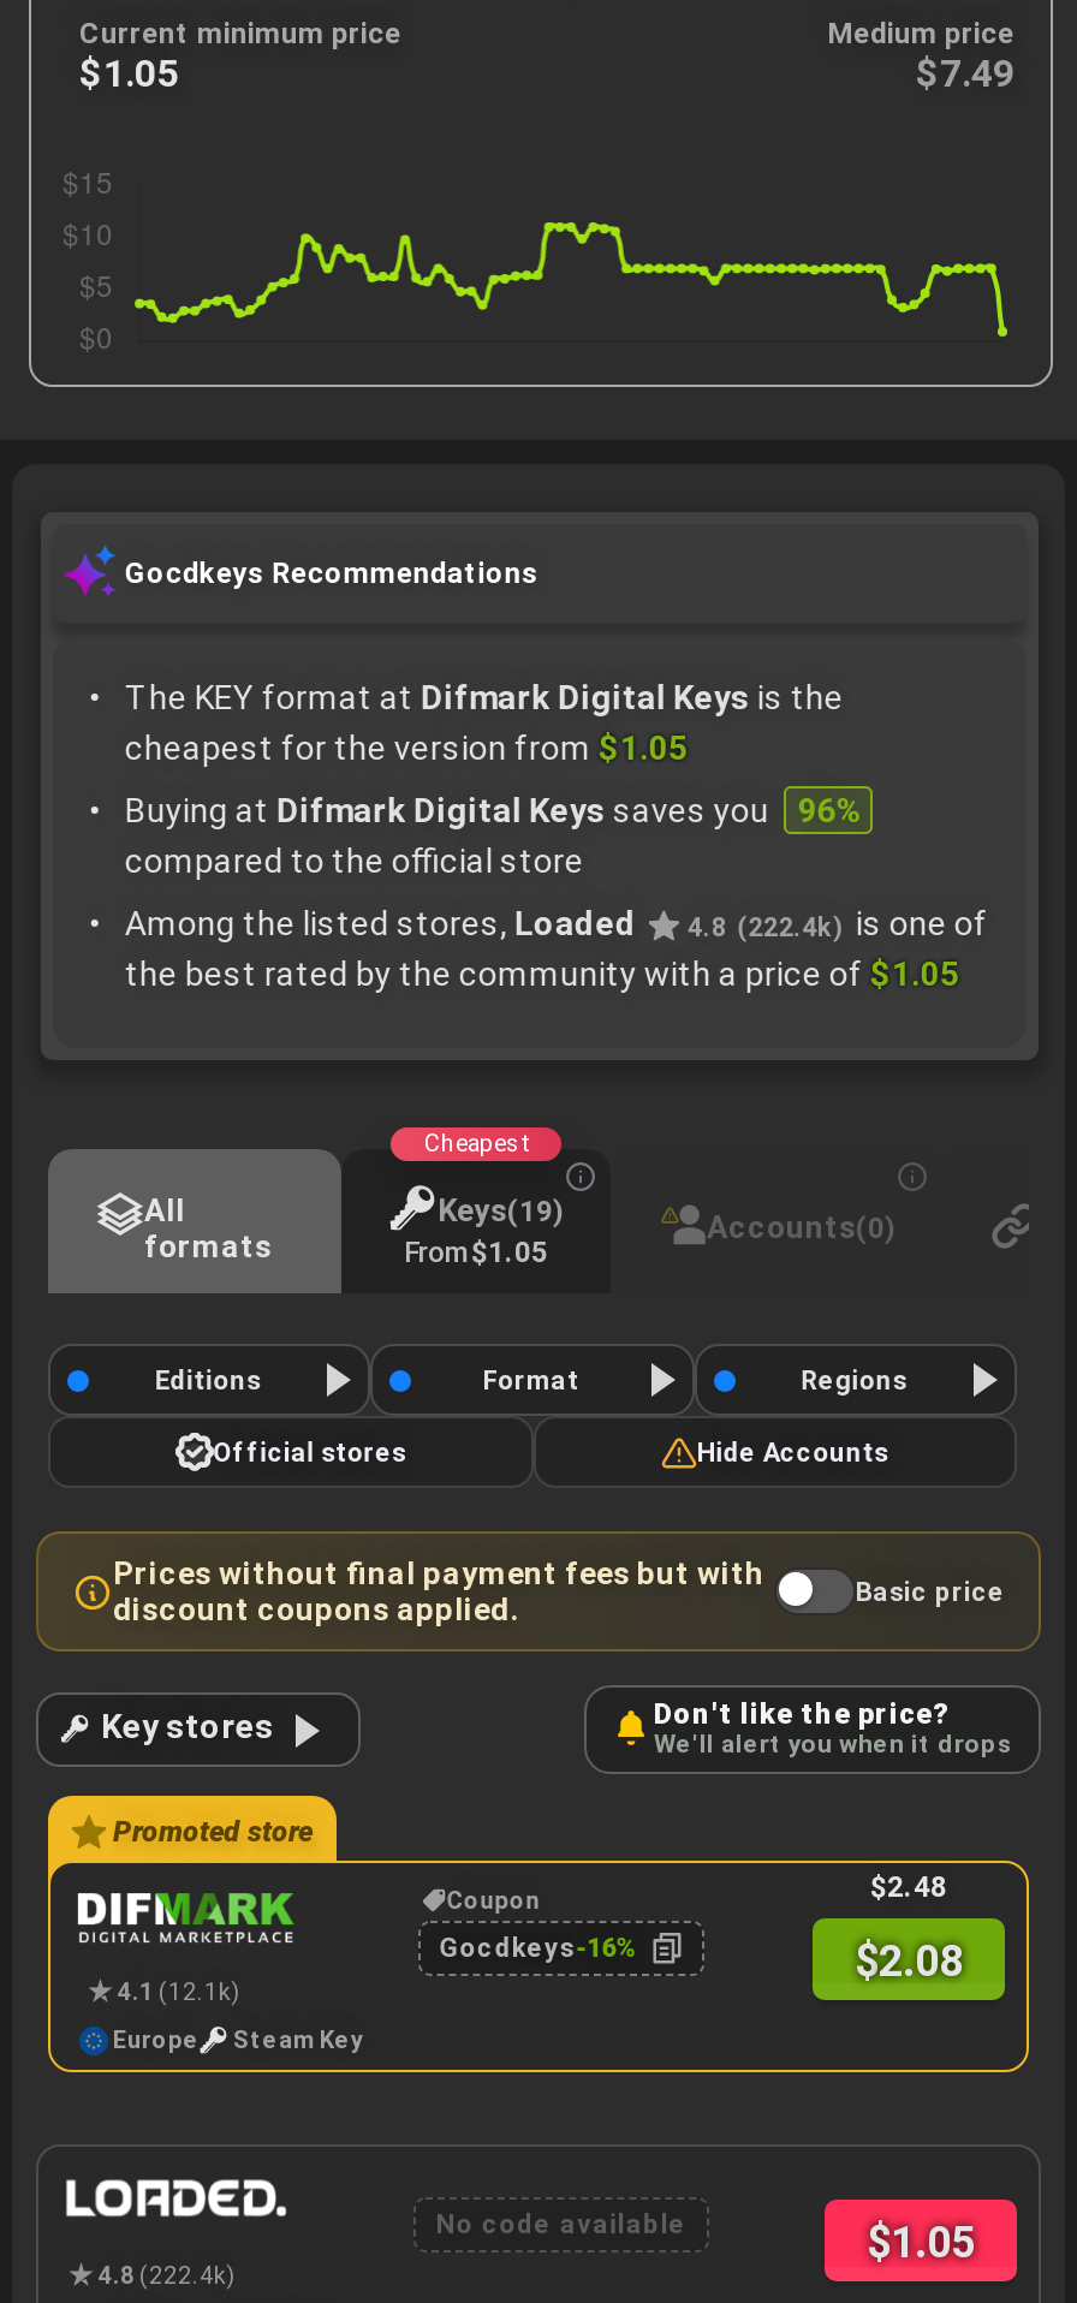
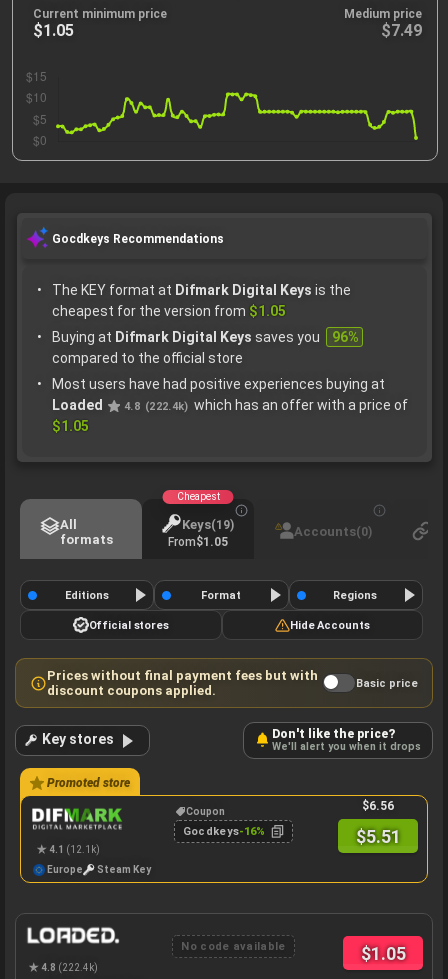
- Among the listed stores, Loaded
- 4.8 (222.4k) is one of
- the best rated by the community with a price of $1.05
+ Most users have had positive experiences buying at
+ Loaded
+ 4.8 (222.4k) which has an offer with a price of
+ $1.05

- $2.48
+ $6.56

- $2.08
+ $5.51
